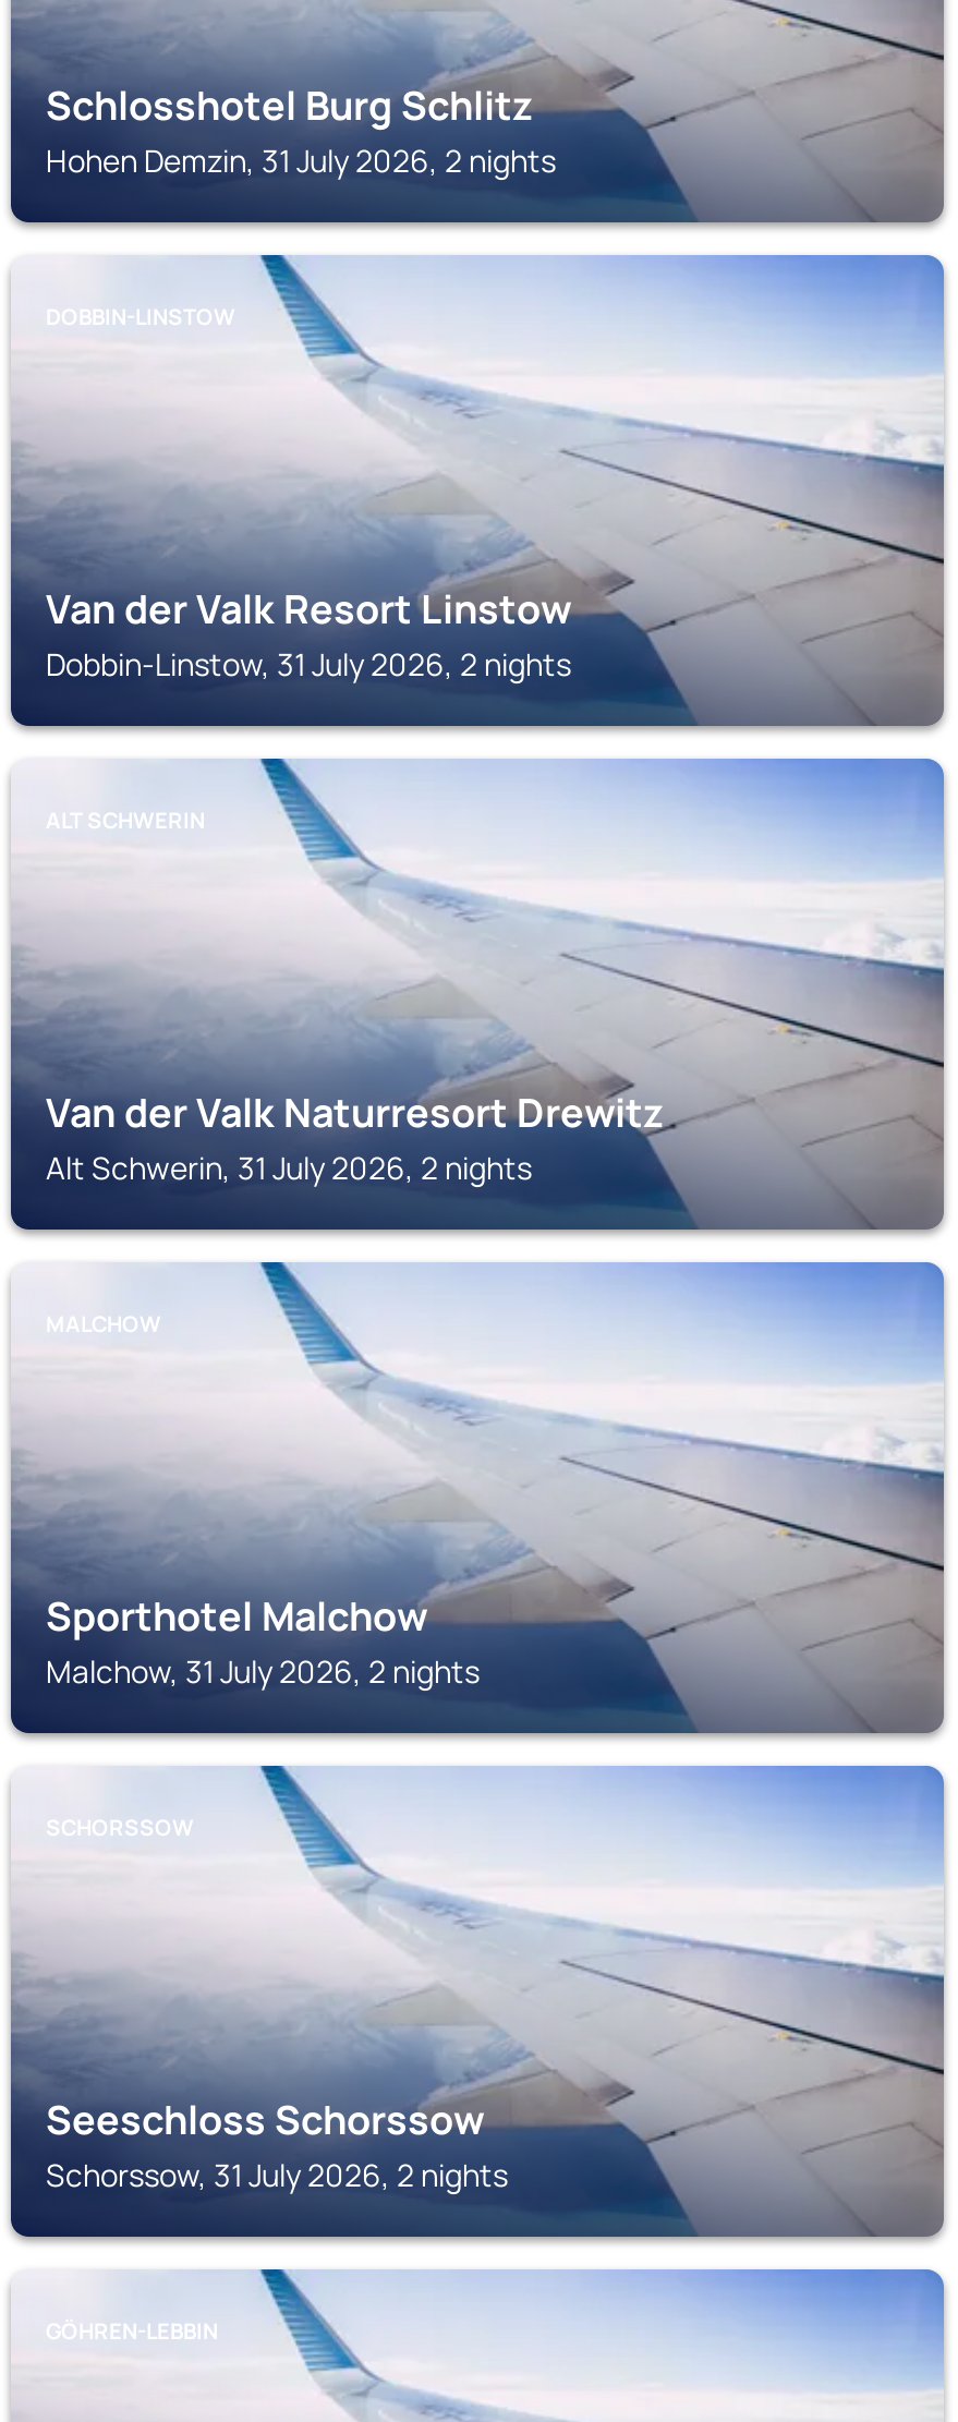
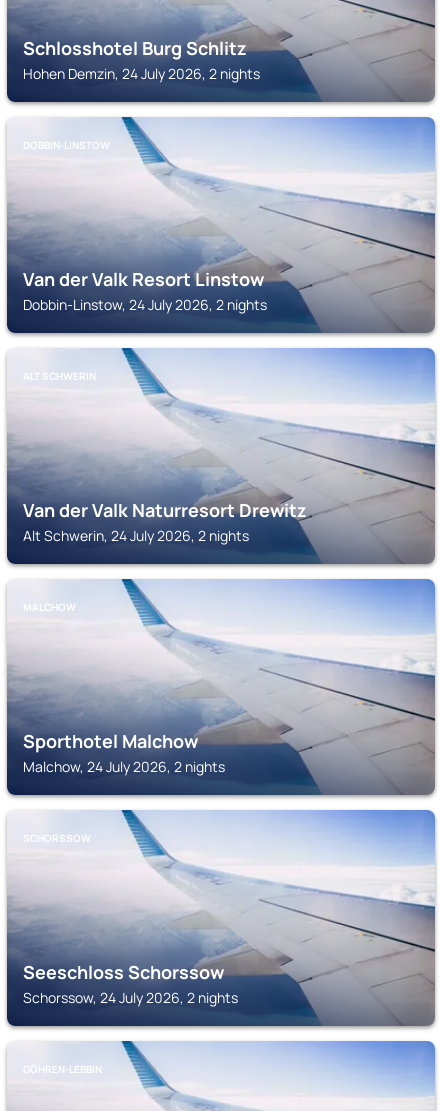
- Hohen Demzin, 31 July 2026, 2 nights
+ Hohen Demzin, 24 July 2026, 2 nights

- Dobbin-Linstow, 31 July 2026, 2 nights
+ Dobbin-Linstow, 24 July 2026, 2 nights

- Alt Schwerin, 31 July 2026, 2 nights
+ Alt Schwerin, 24 July 2026, 2 nights

- Malchow, 31 July 2026, 2 nights
+ Malchow, 24 July 2026, 2 nights

- Schorssow, 31 July 2026, 2 nights
+ Schorssow, 24 July 2026, 2 nights
